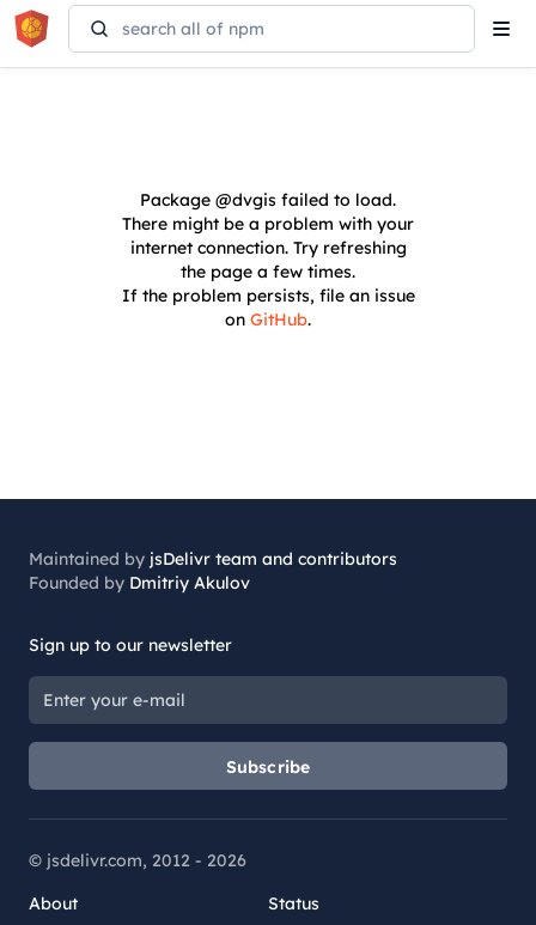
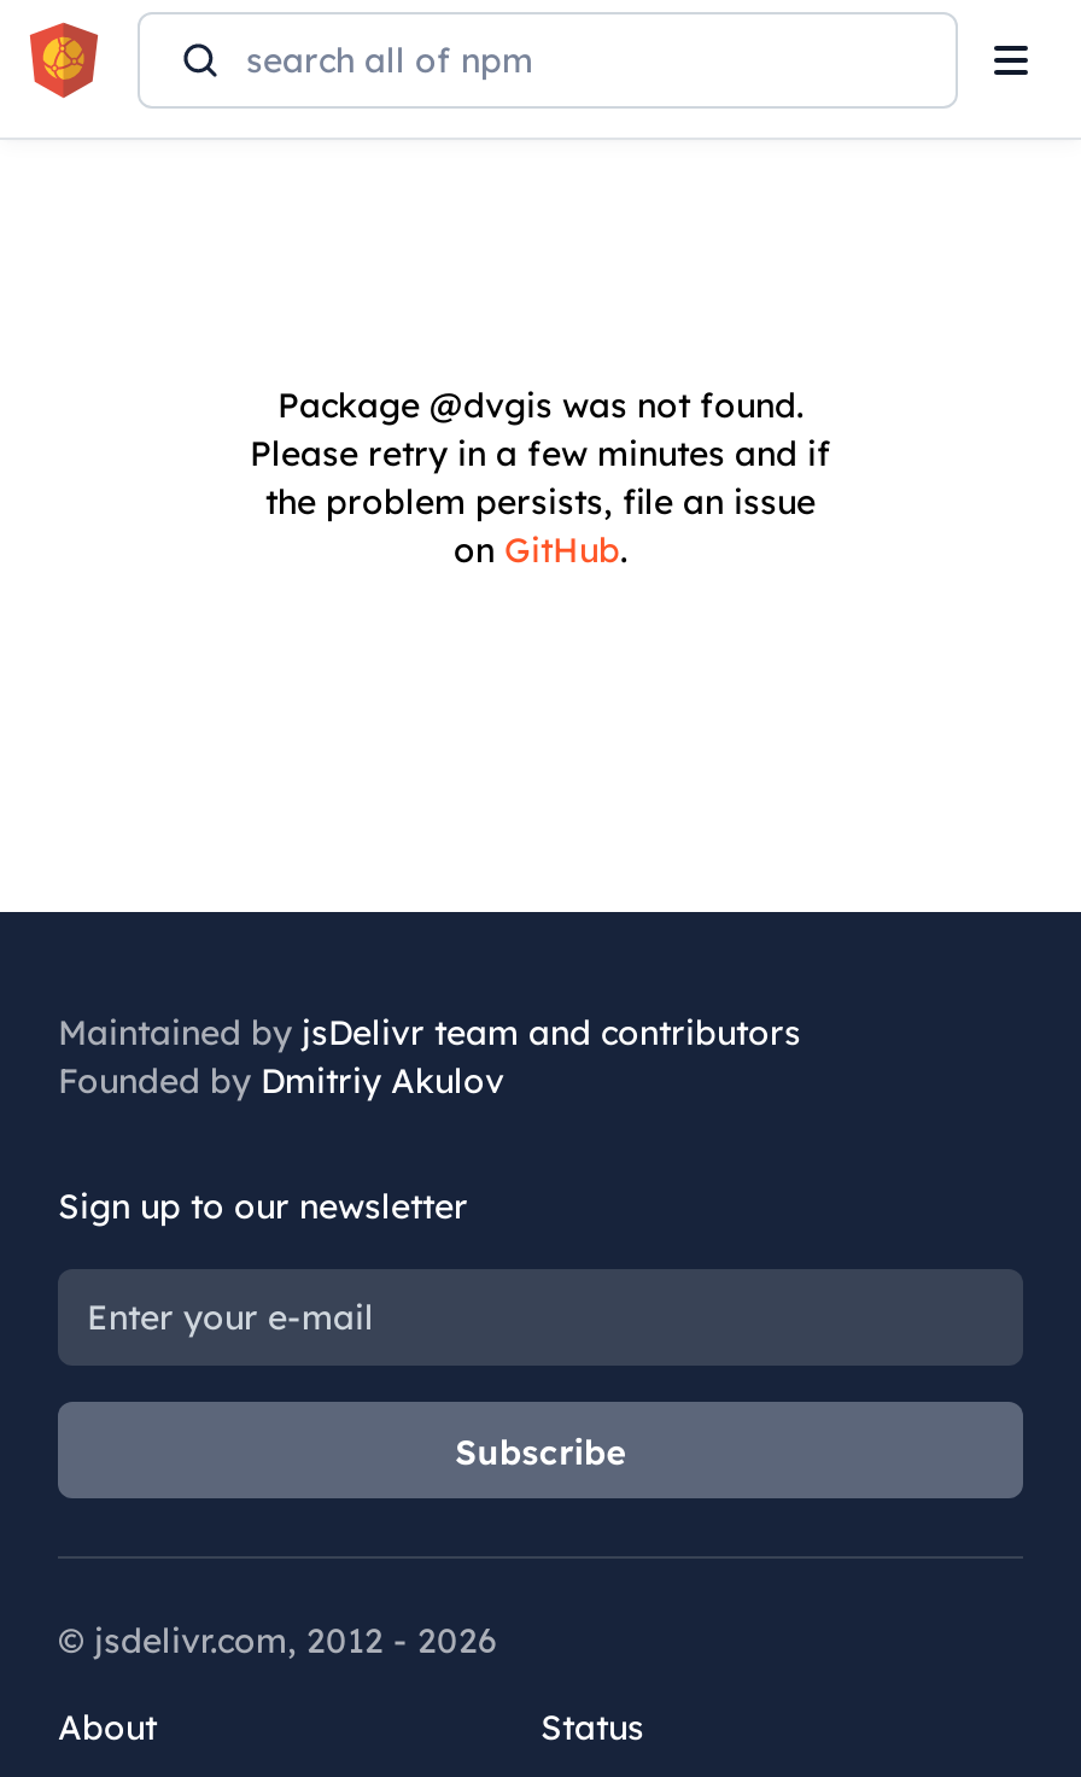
- Package @dvgis failed to load.
- There might be a problem with your
- internet connection. Try refreshing
- the page a few times.
- If the problem persists, file an issue
+ Package @dvgis was not found.
+ Please retry in a few minutes and if
+ the problem persists, file an issue
